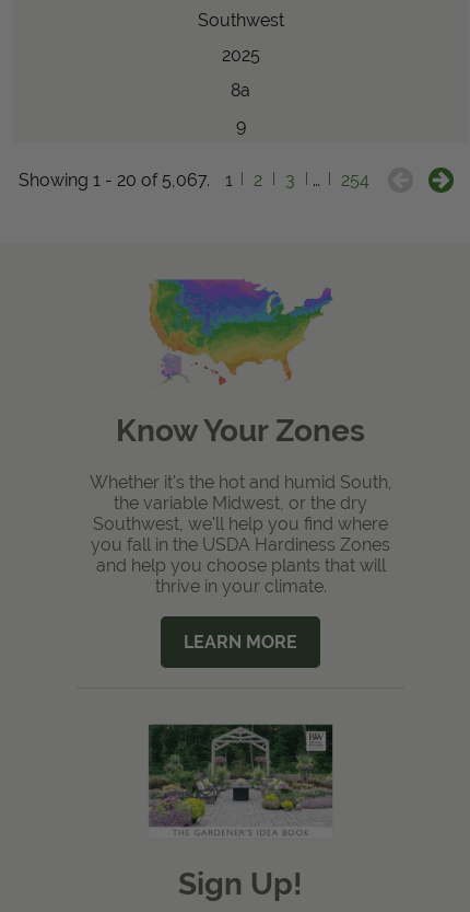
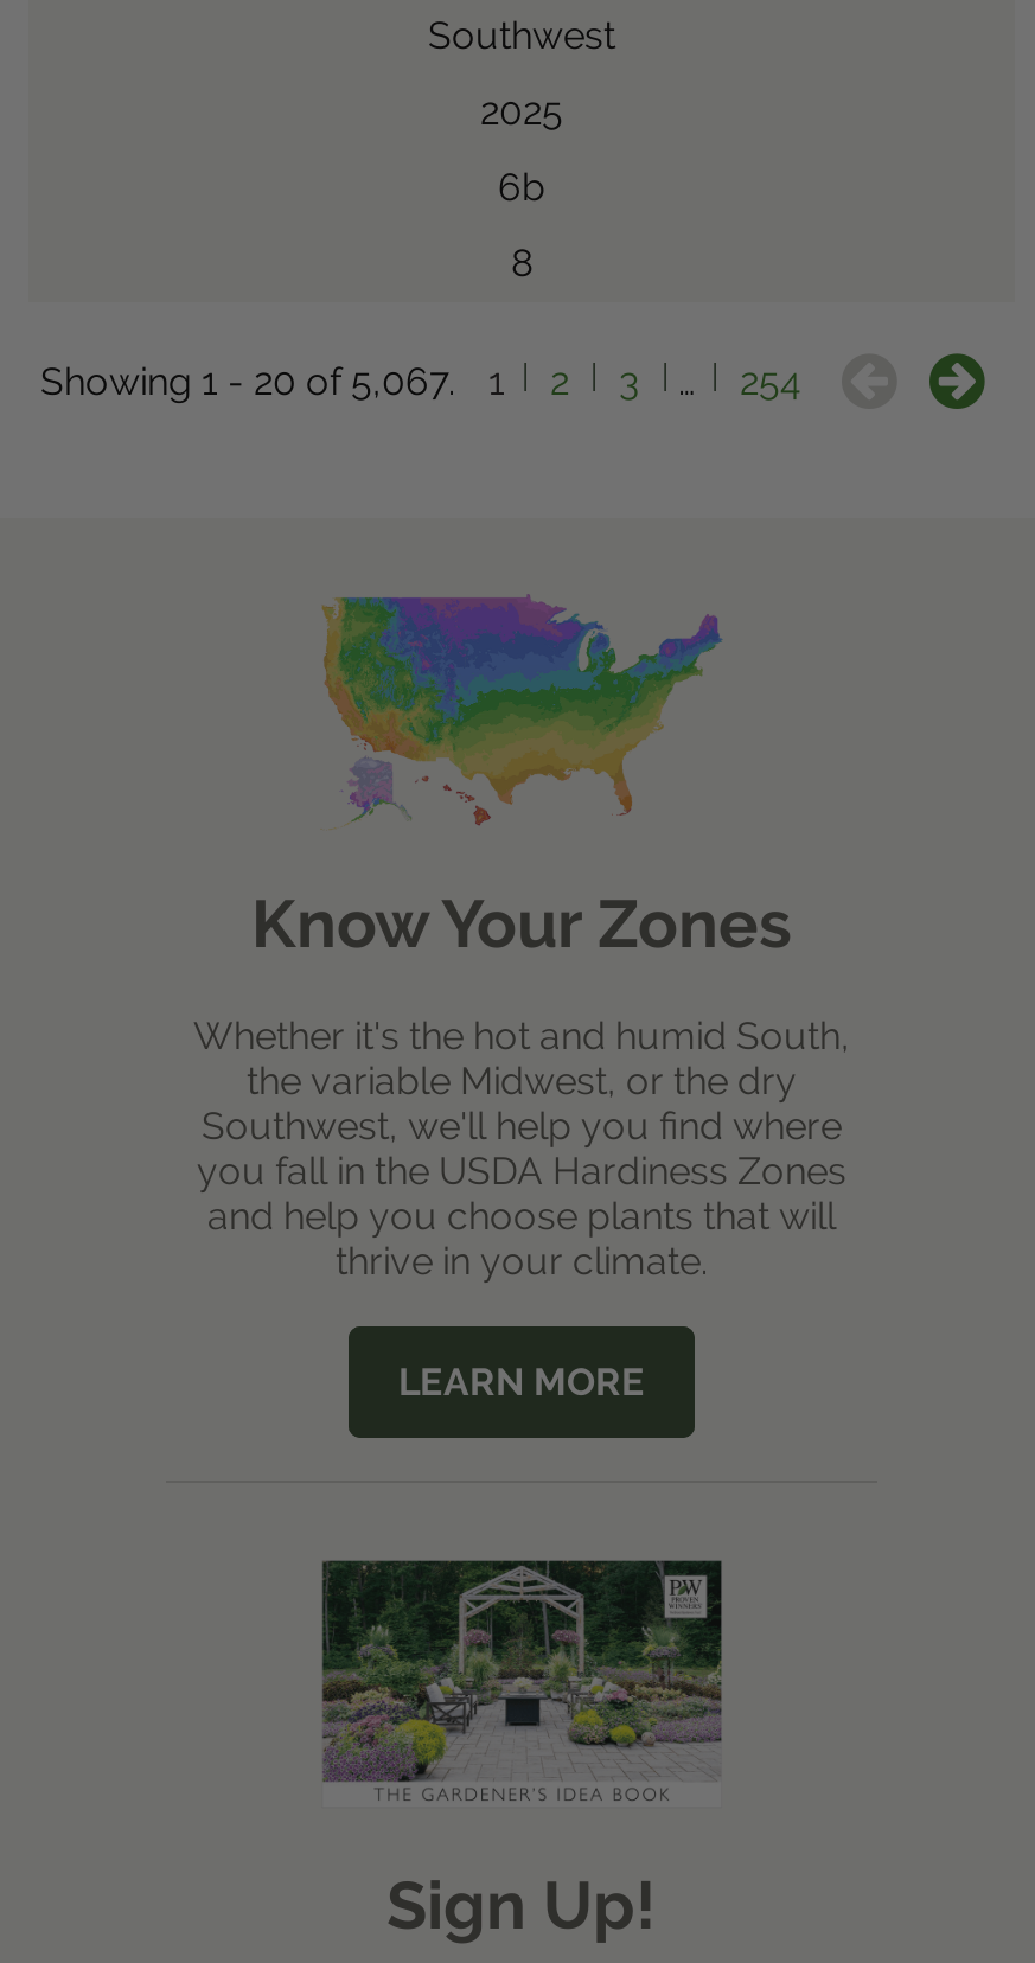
- 8a
+ 6b

- 9
+ 8
